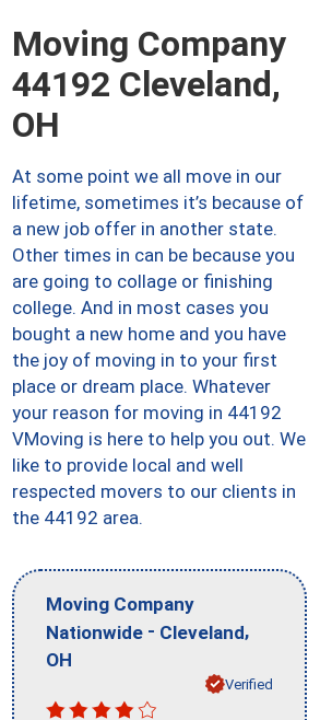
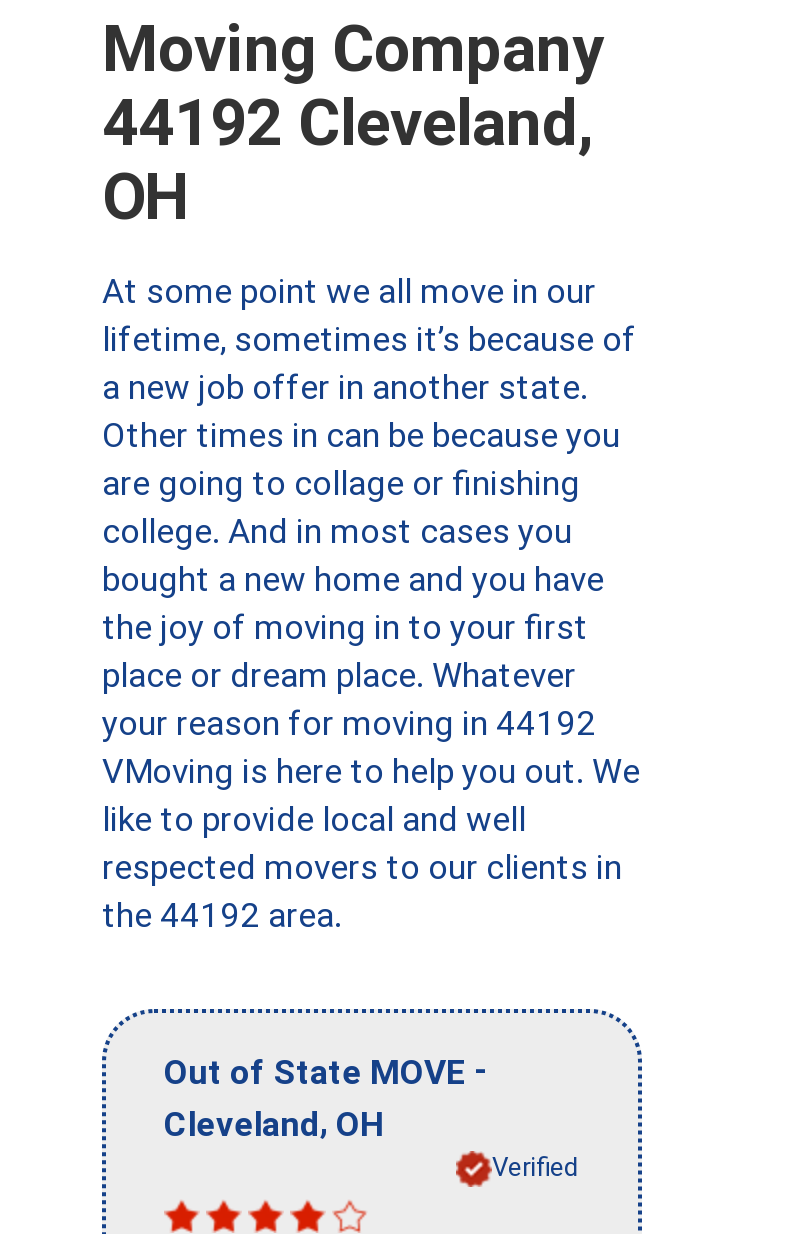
- Moving Company
- Nationwide - Cleveland,
- OH
+ Out of State MOVE -
+ Cleveland, OH
